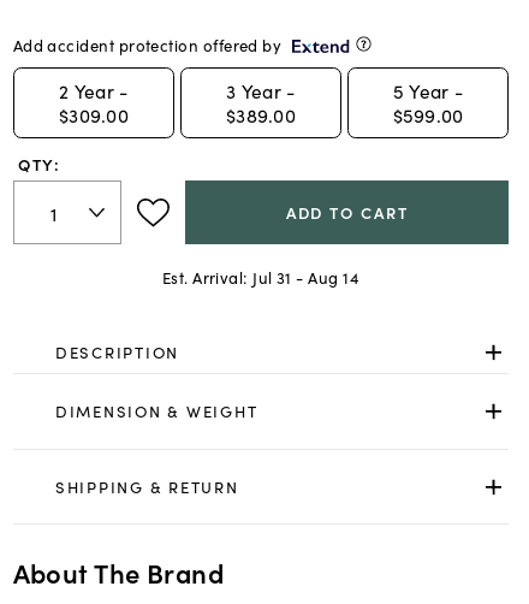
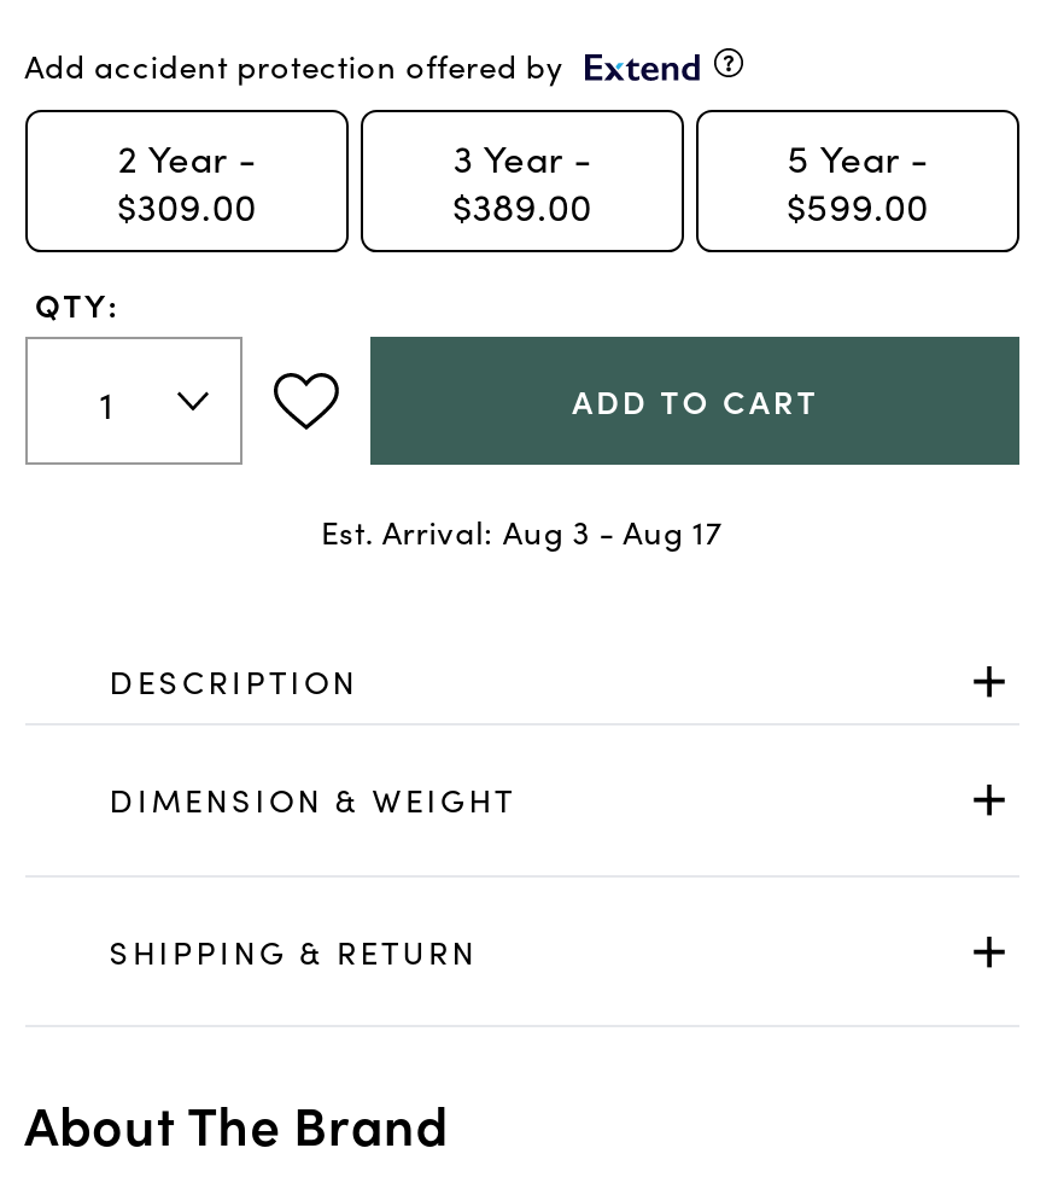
- Est. Arrival: Jul 31 - Aug 14
+ Est. Arrival: Aug 3 - Aug 17
